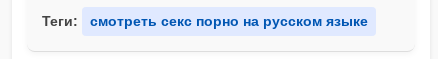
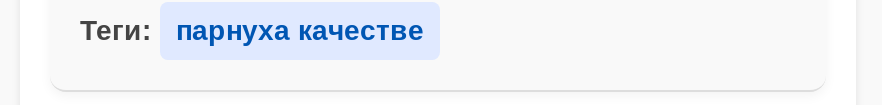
- смотреть секс порно на русском языке
+ парнуха качестве
